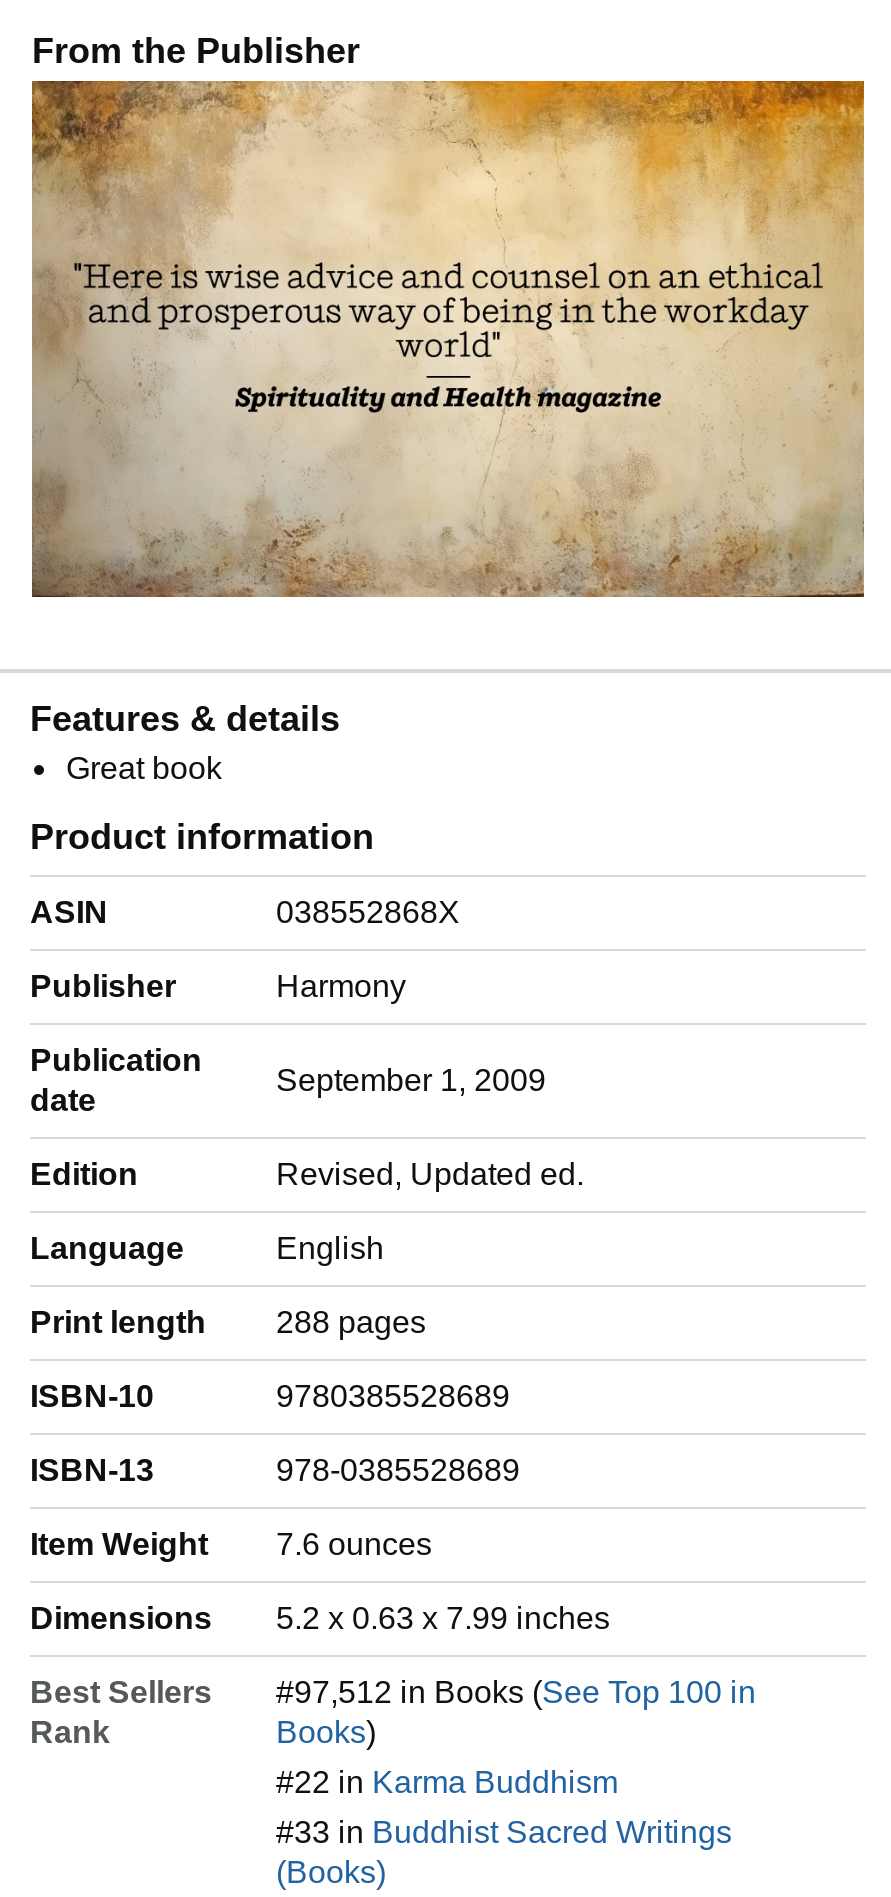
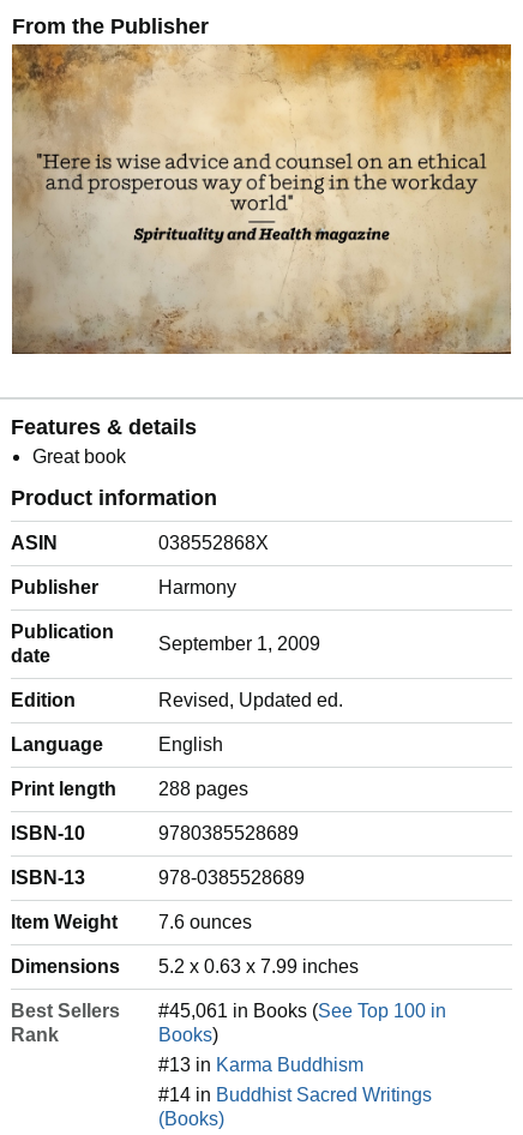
- #97,512 in Books (See Top 100 in
+ #45,061 in Books (See Top 100 in

- #22 in Karma Buddhism
+ #13 in Karma Buddhism

- #33 in Buddhist Sacred Writings
+ #14 in Buddhist Sacred Writings
